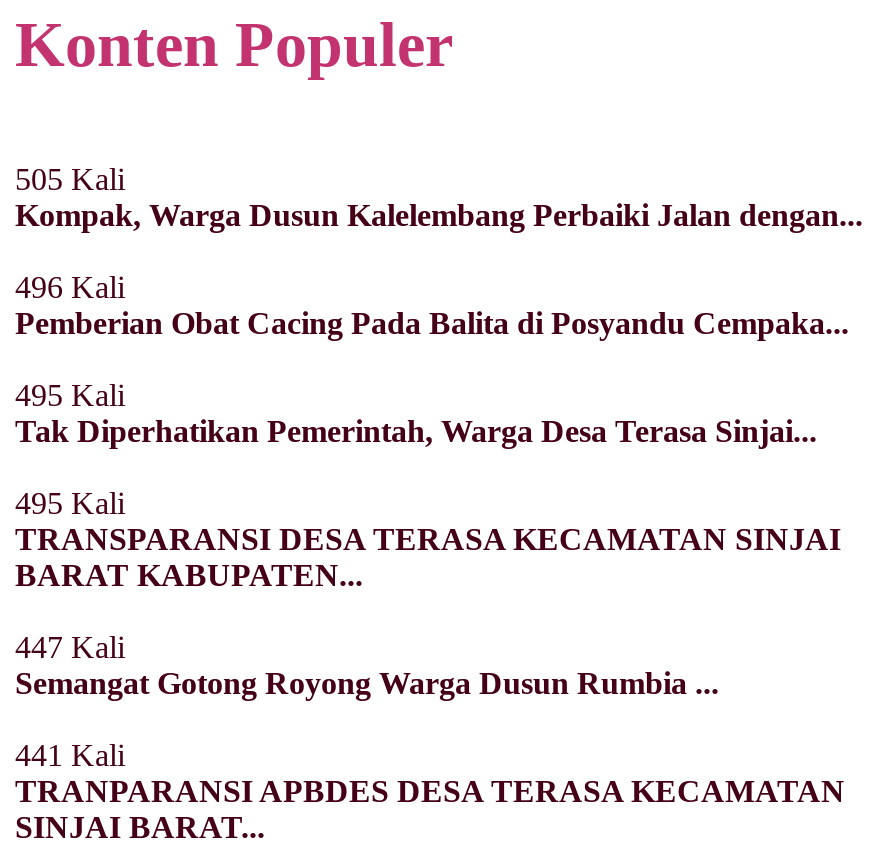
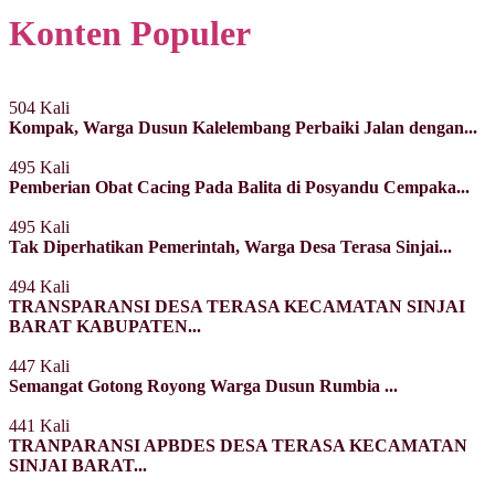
- 505 Kali
+ 504 Kali

- 496 Kali
+ 495 Kali

- 495 Kali
+ 494 Kali
